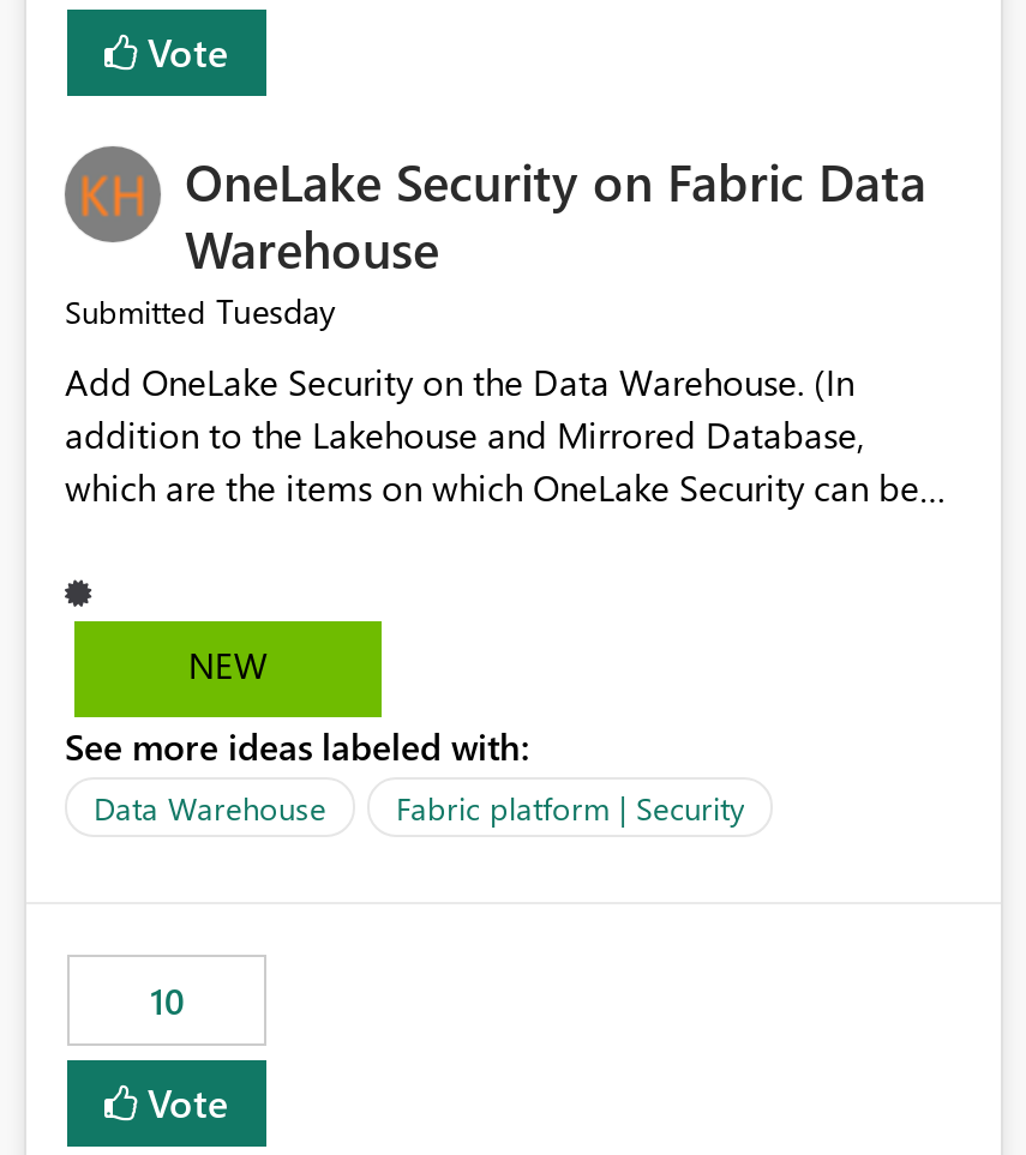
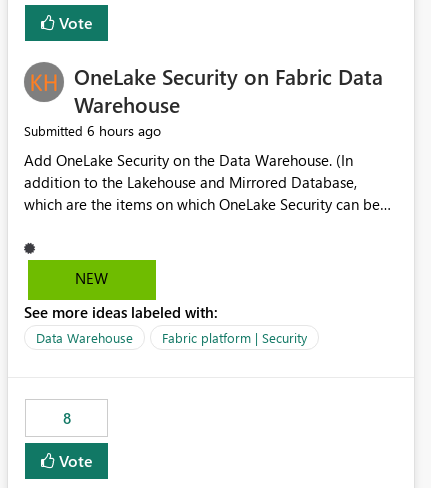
- Submitted Tuesday
+ Submitted 6 hours ago

- 10
+ 8
